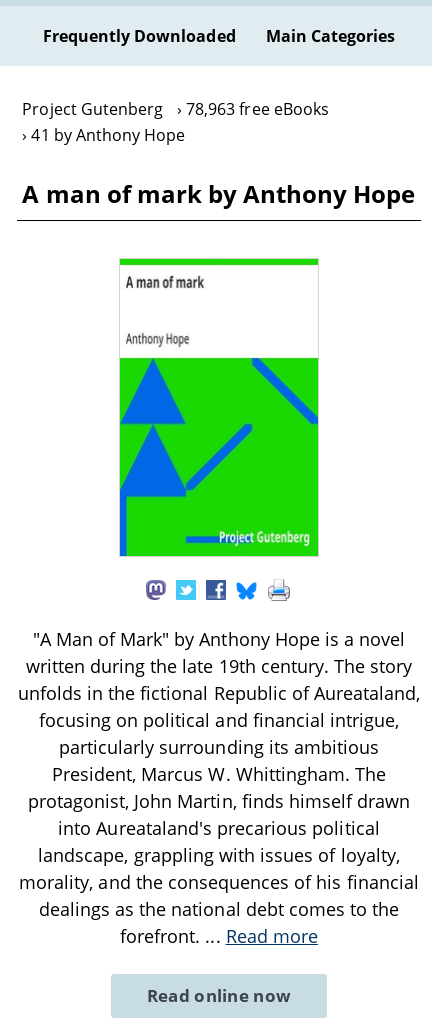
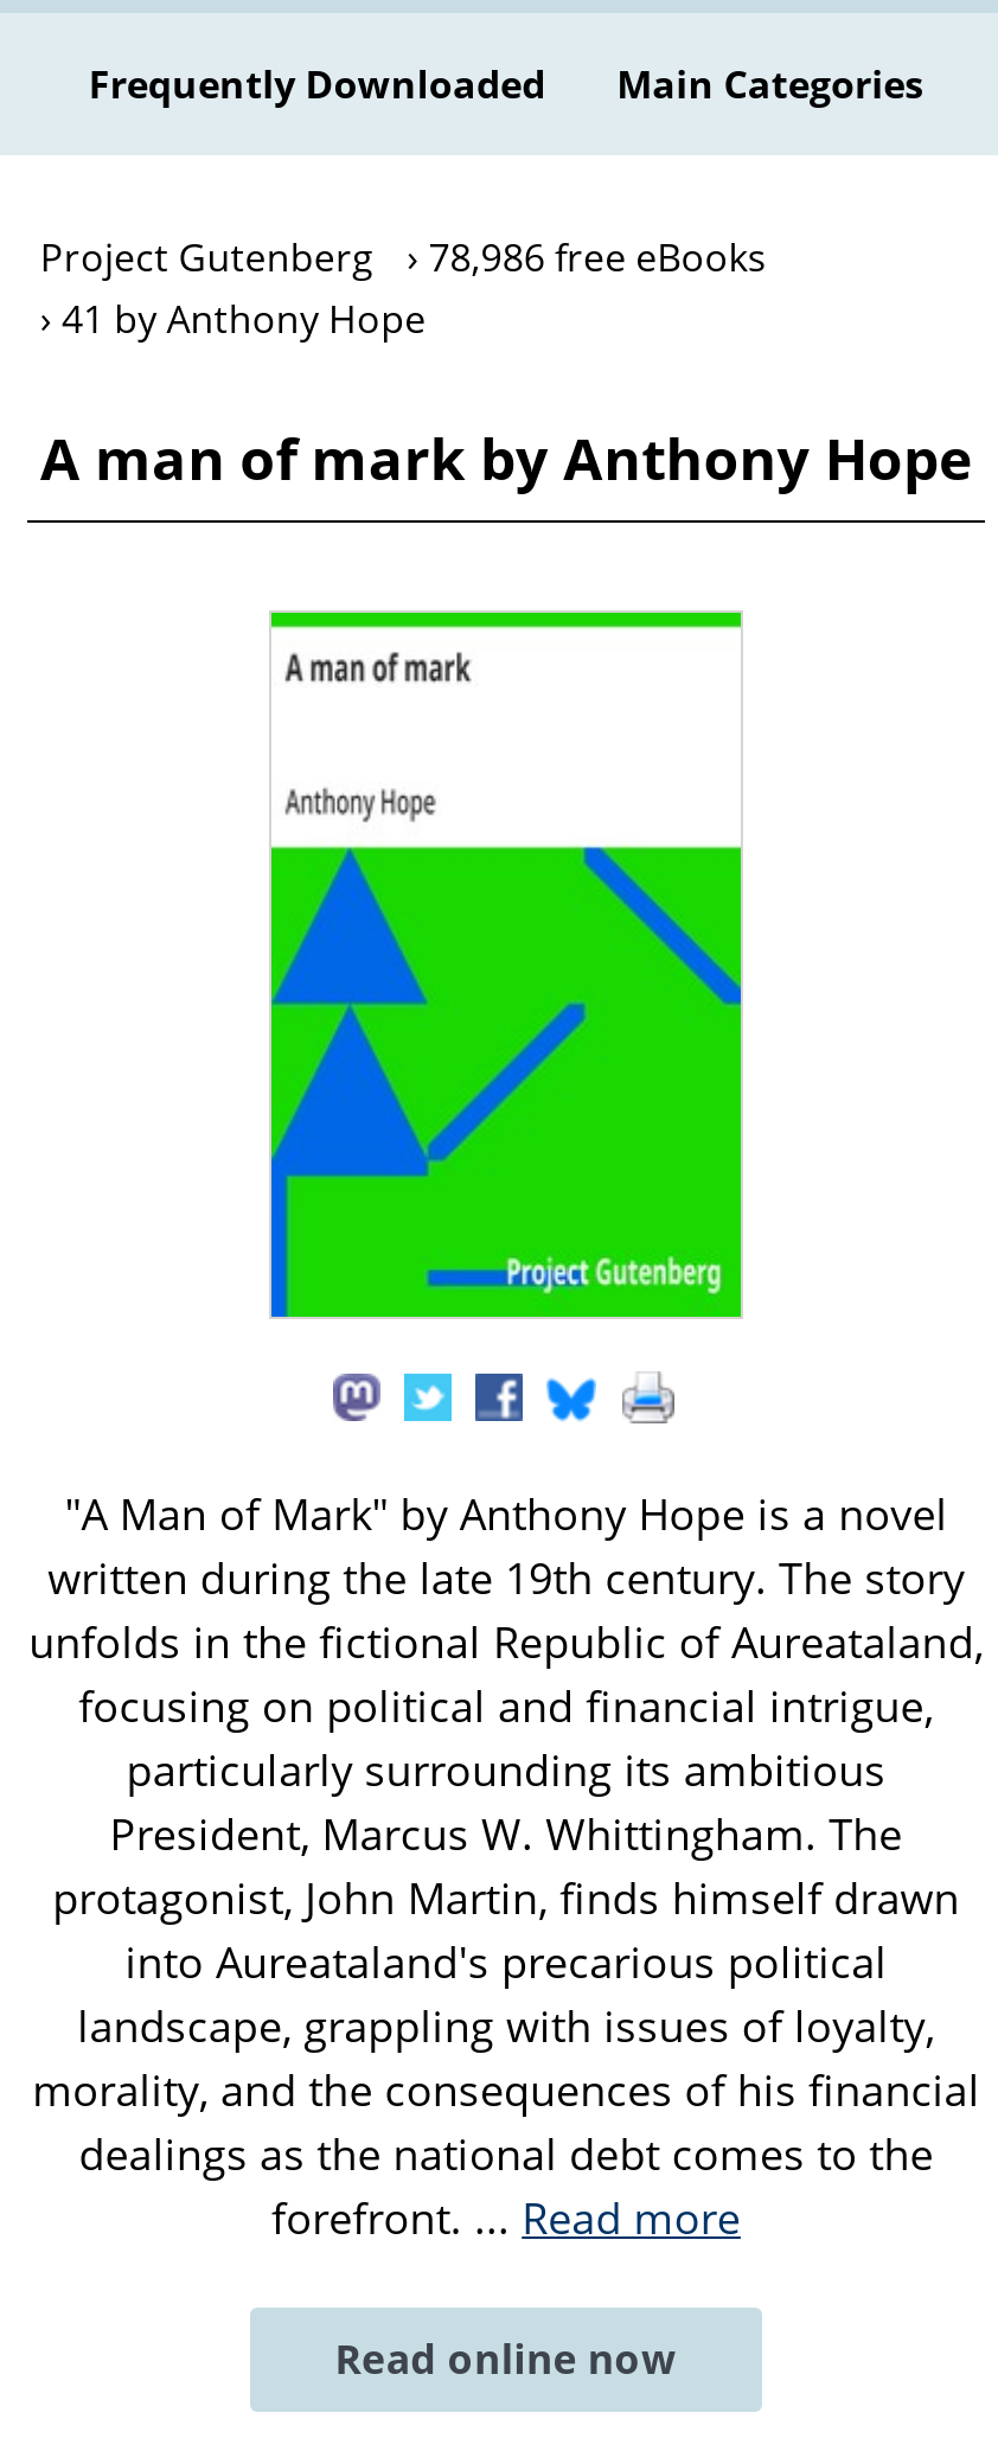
- Project Gutenberg 78,963 free eBooks
+ Project Gutenberg 78,986 free eBooks
